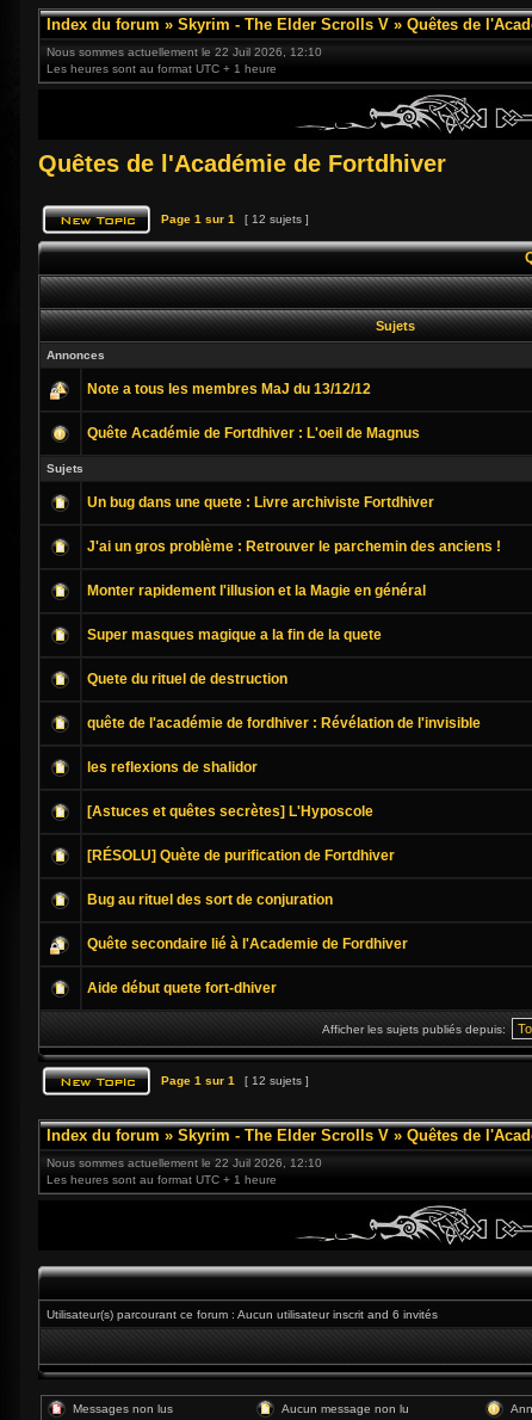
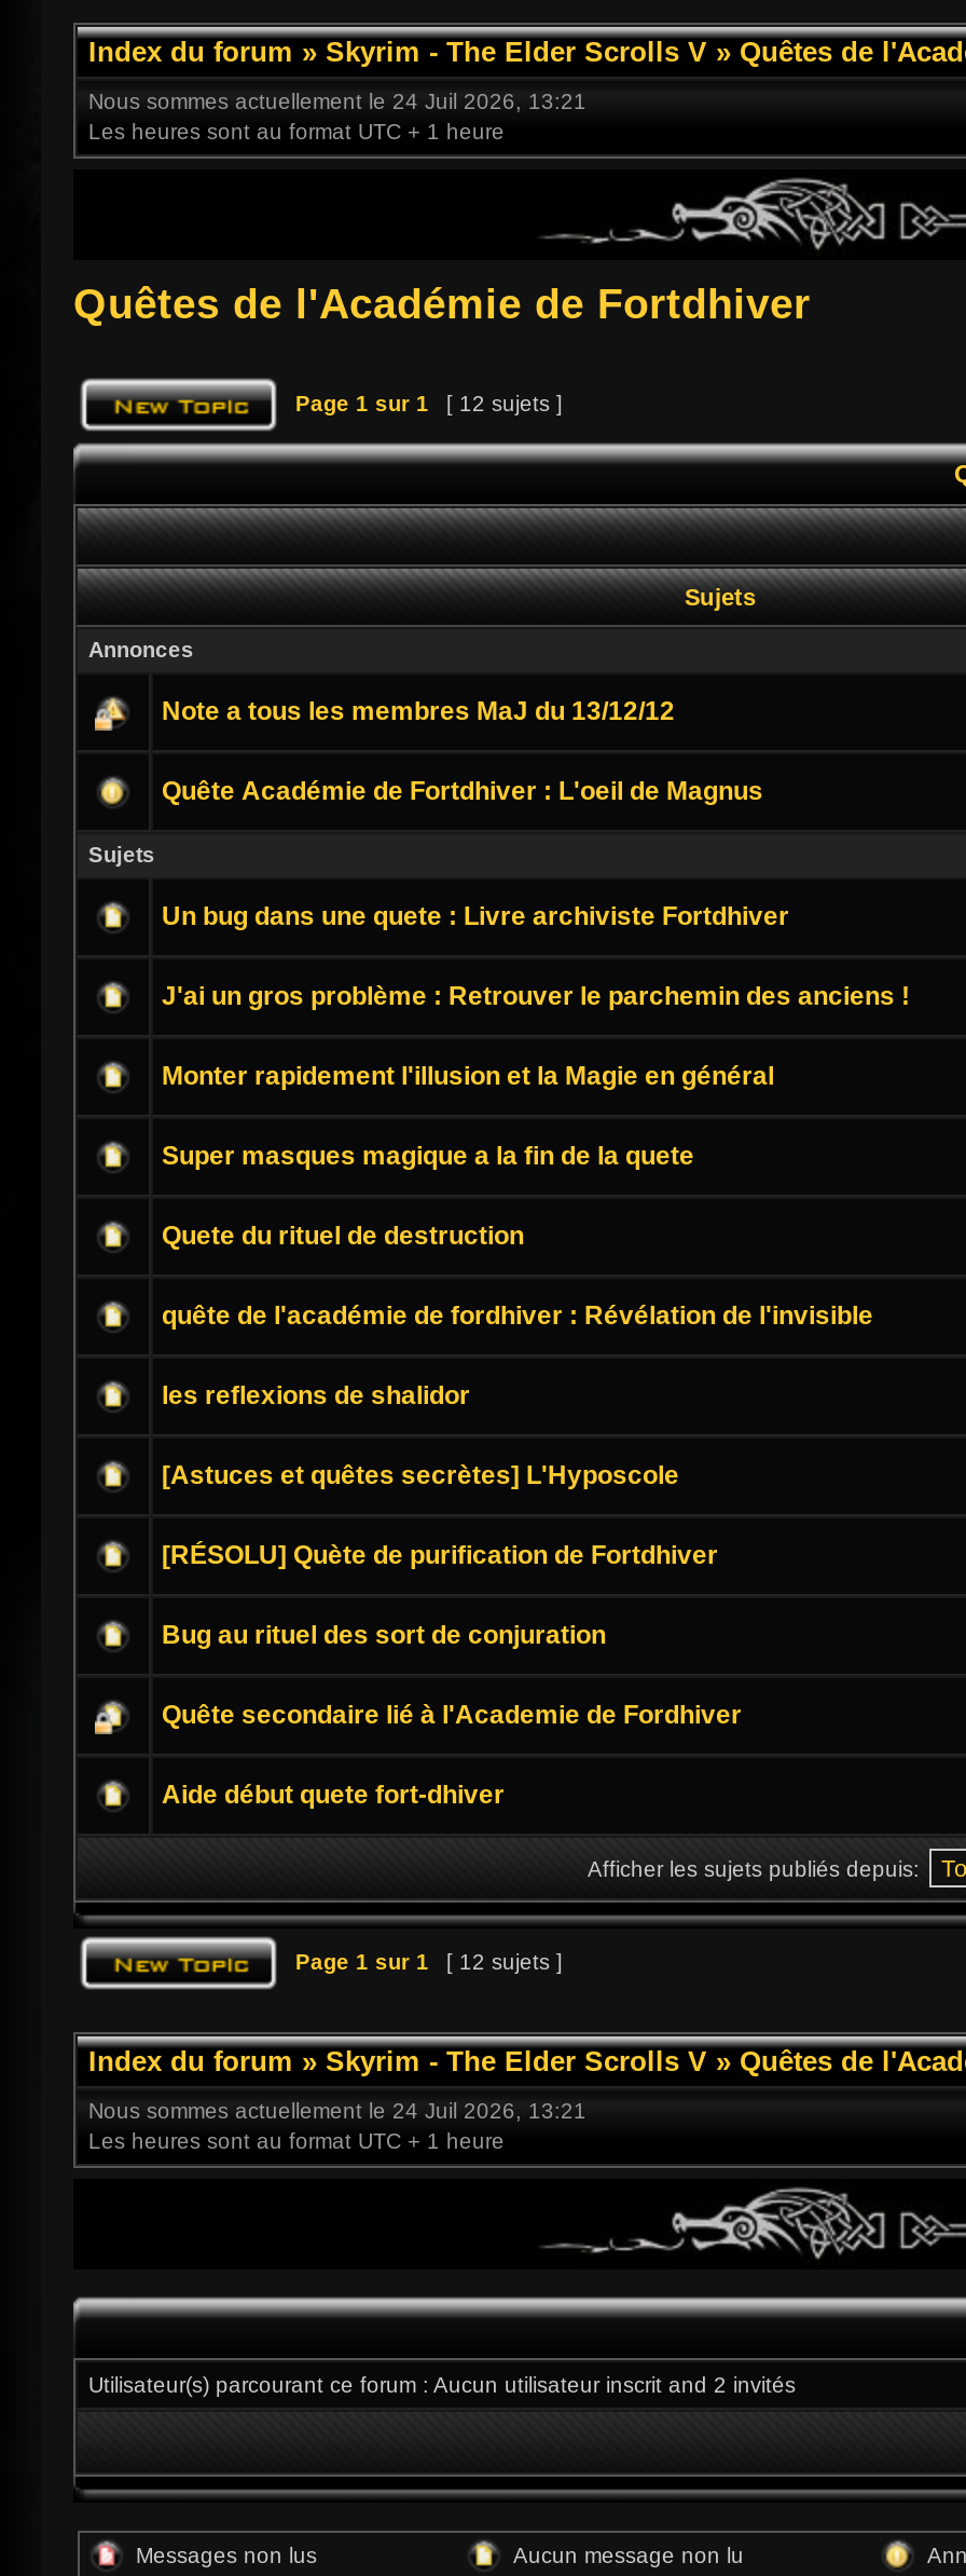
- Nous sommes actuellement le 22 Juil 2026, 12:10
+ Nous sommes actuellement le 24 Juil 2026, 13:21

- Nous sommes actuellement le 22 Juil 2026, 12:10
+ Nous sommes actuellement le 24 Juil 2026, 13:21

- Utilisateur(s) parcourant ce forum : Aucun utilisateur inscrit and 6 invités
+ Utilisateur(s) parcourant ce forum : Aucun utilisateur inscrit and 2 invités
